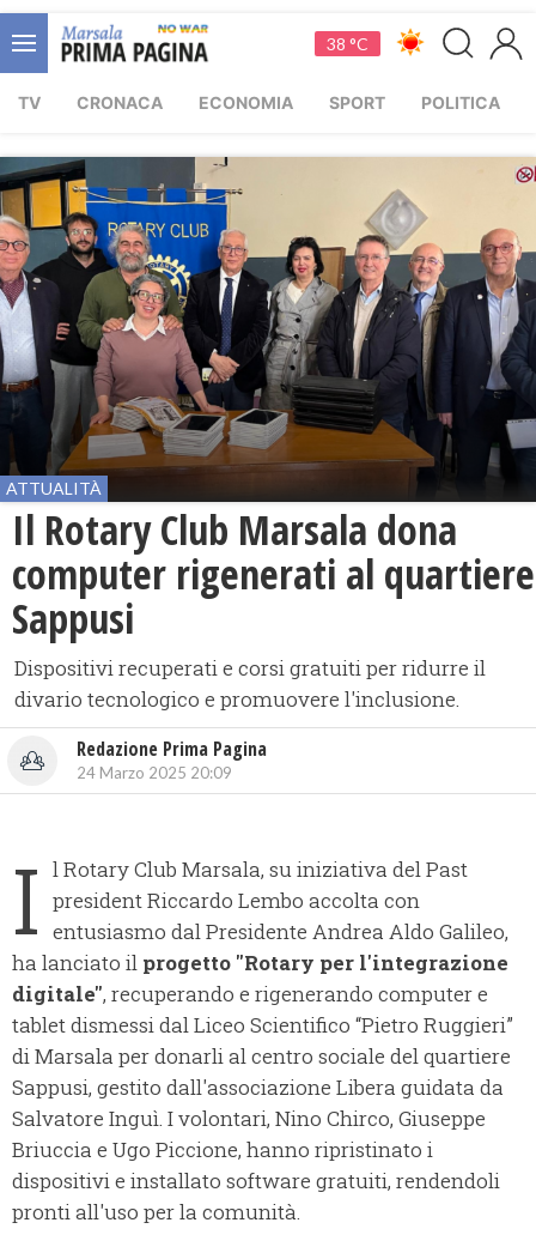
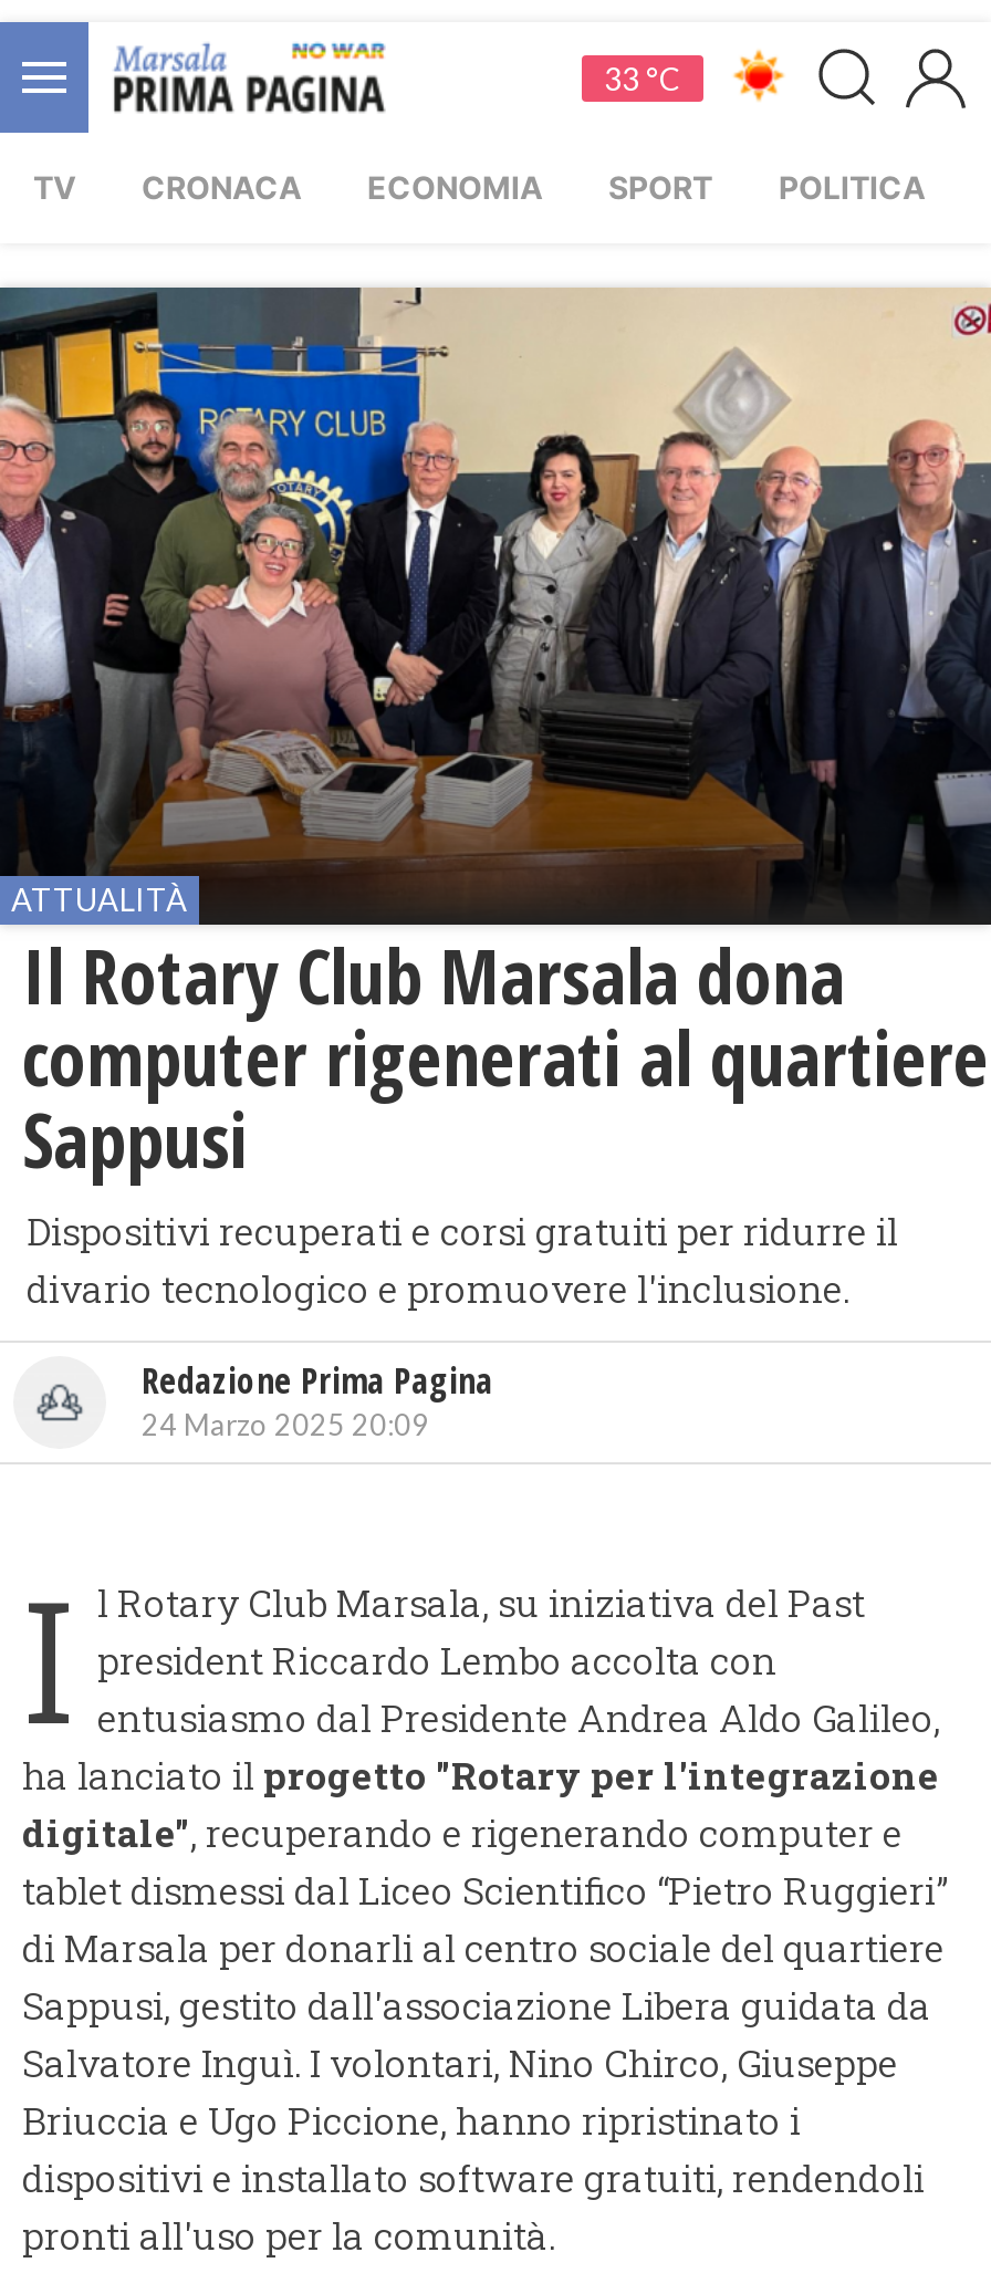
- 38 °C
+ 33 °C
